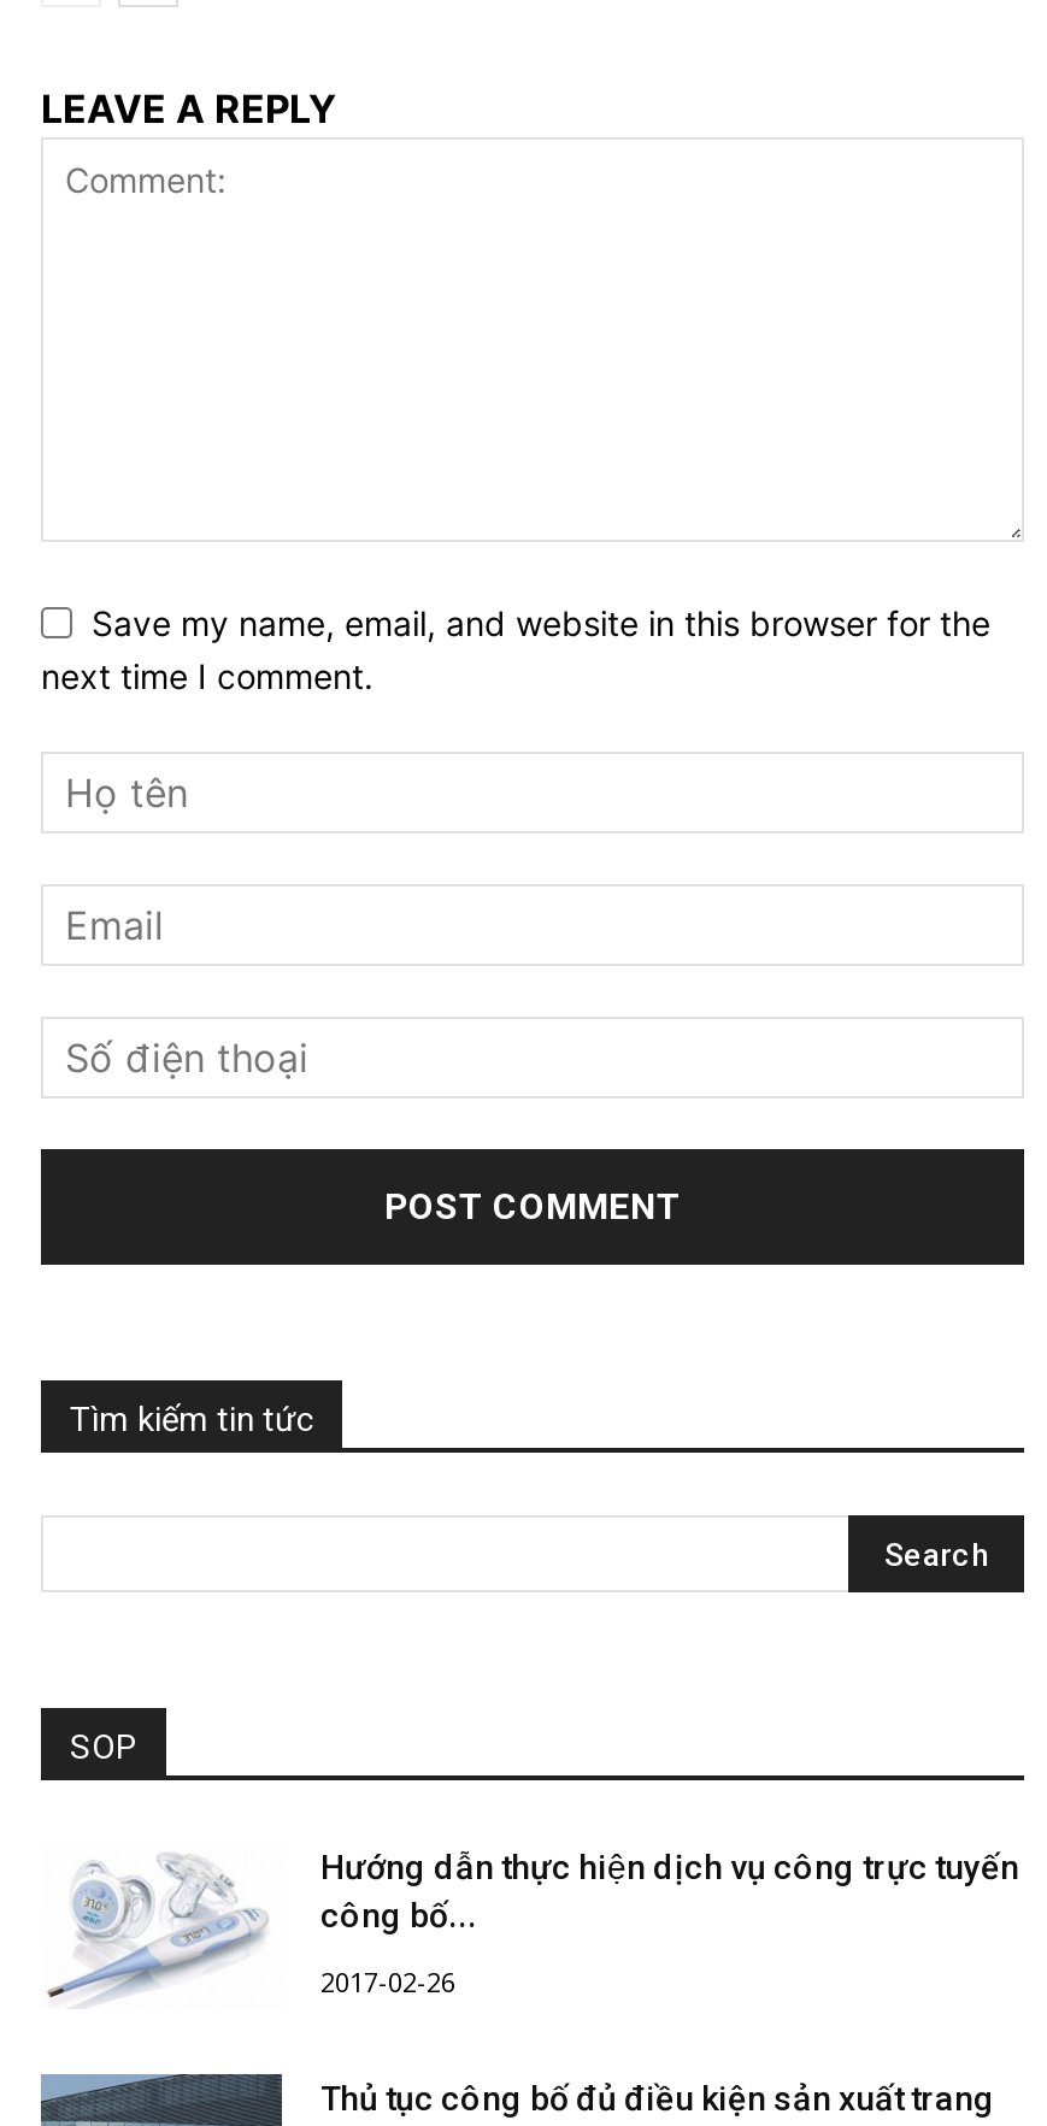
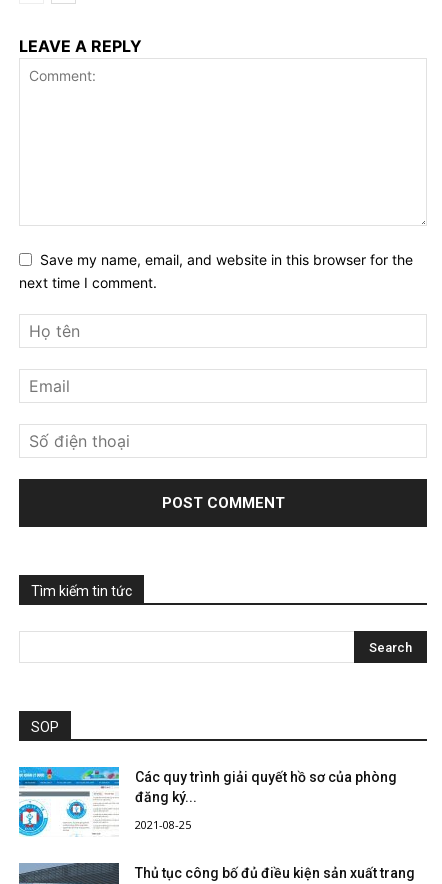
- [image]
- Hướng dẫn thực hiện dịch vụ công trực tuyến
- công bố...
+ [image]
+ Các quy trình giải quyết hồ sơ của phòng
+ đăng ký...

- 2017-02-26
+ 2021-08-25
